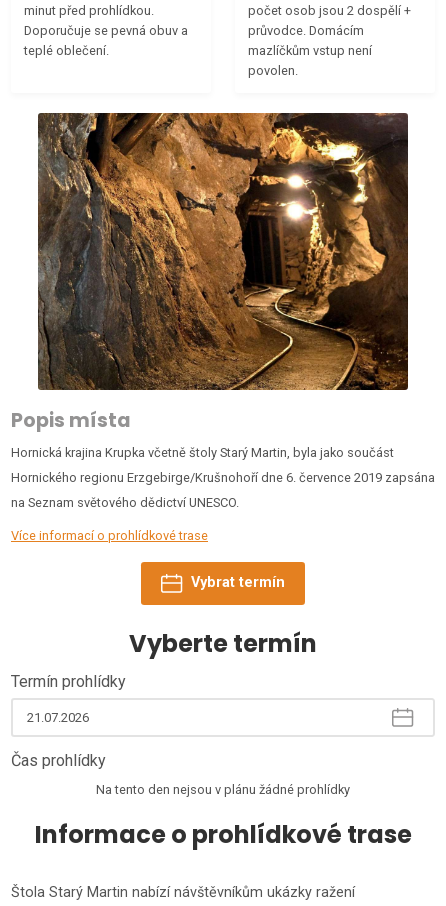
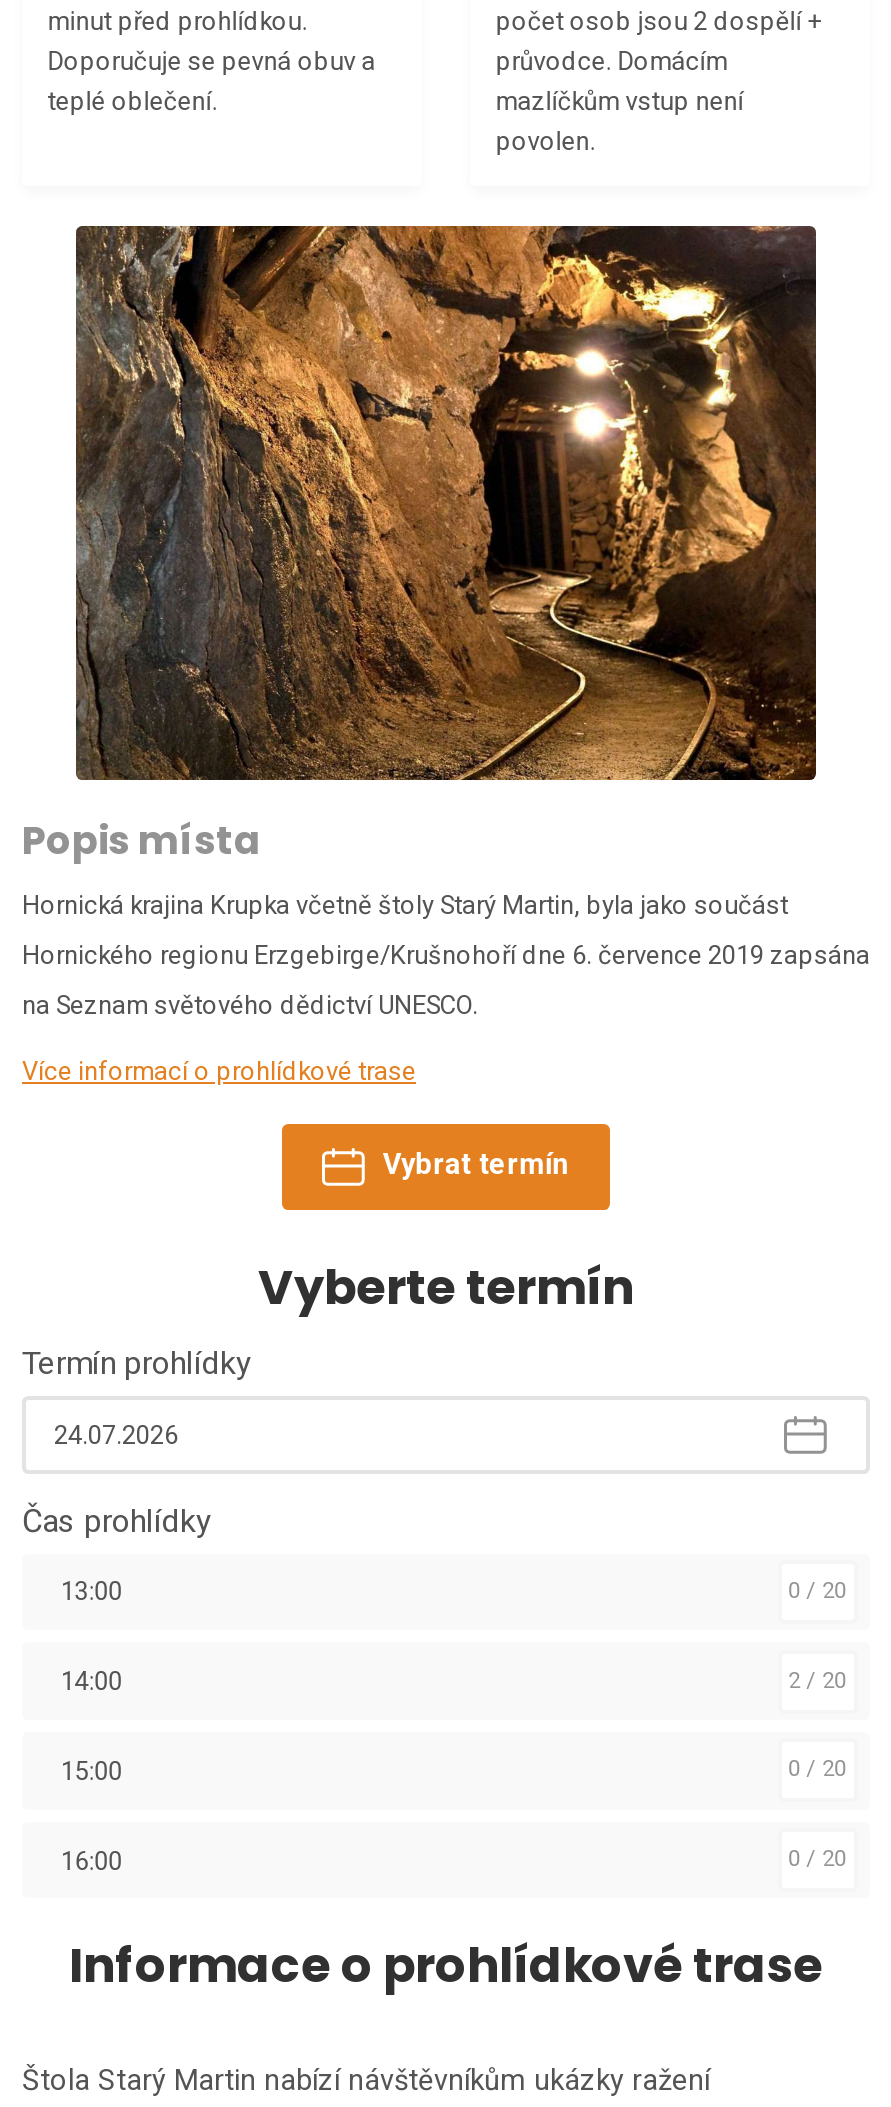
- Na tento den nejsou v plánu žádné prohlídky
+ 13:00
+ 0 / 20
+ 14:00
+ 2 / 20
+ 15:00
+ 0 / 20
+ 16:00
+ 0 / 20
